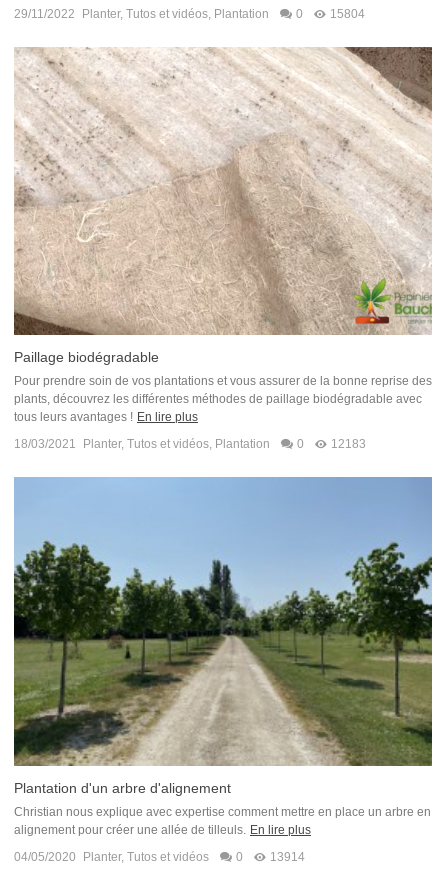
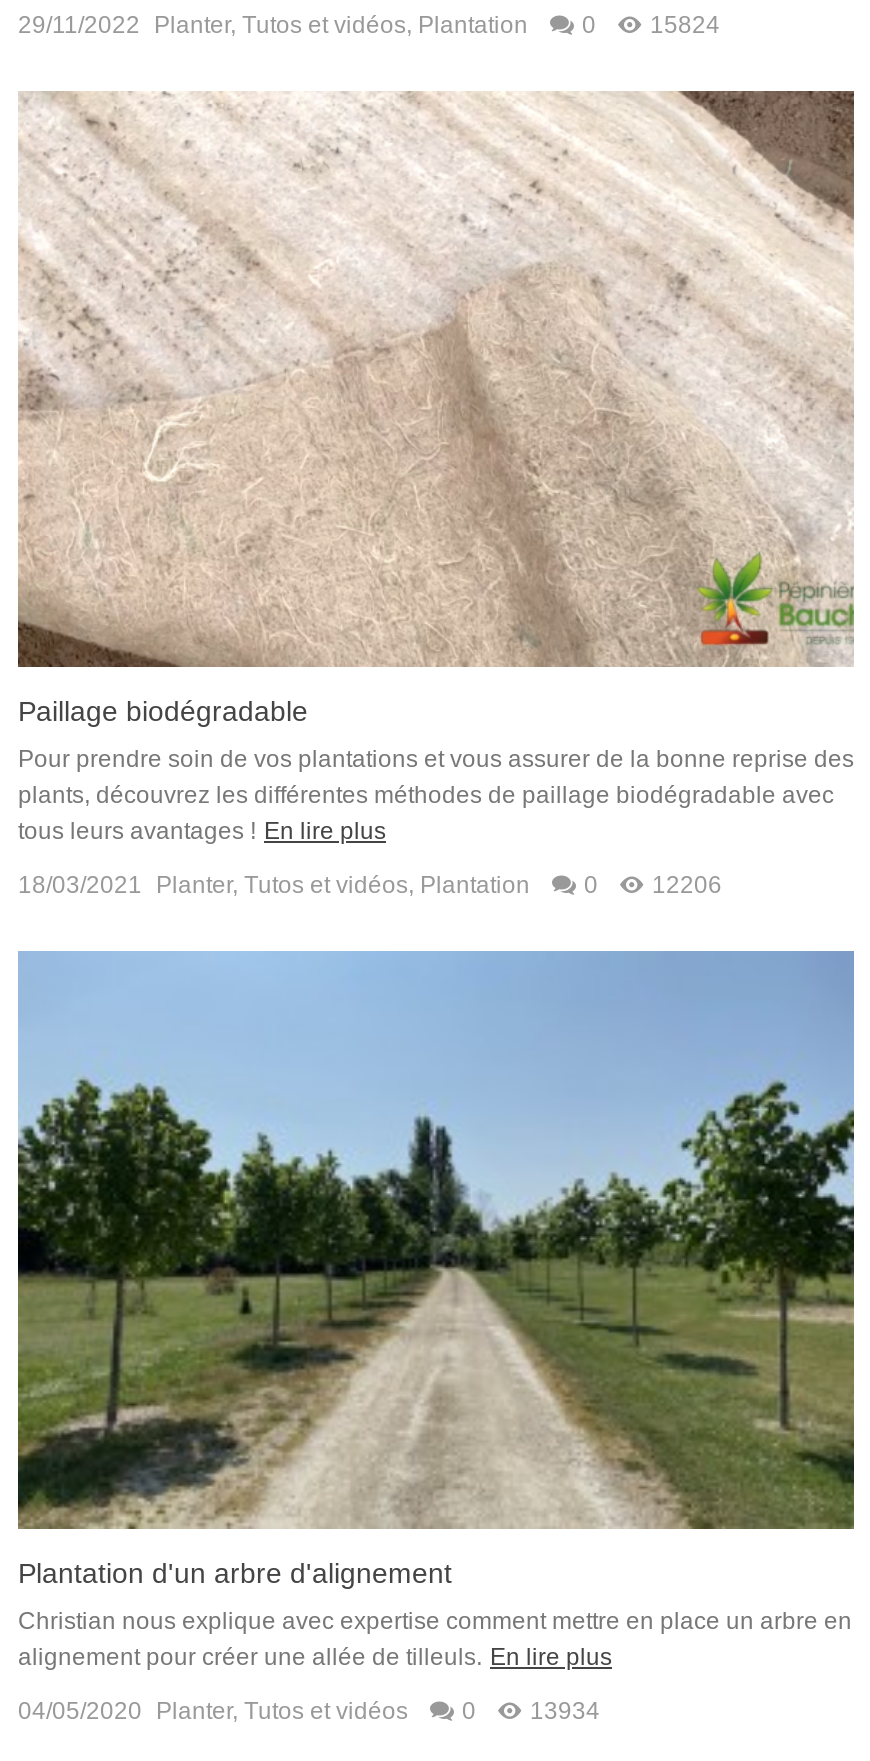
- 29/11/2022 Planter, Tutos et vidéos, Plantation 0 15804
+ 29/11/2022 Planter, Tutos et vidéos, Plantation 0 15824

- 18/03/2021 Planter, Tutos et vidéos, Plantation 0 12183
+ 18/03/2021 Planter, Tutos et vidéos, Plantation 0 12206

- 04/05/2020 Planter, Tutos et vidéos 0 13914
+ 04/05/2020 Planter, Tutos et vidéos 0 13934
